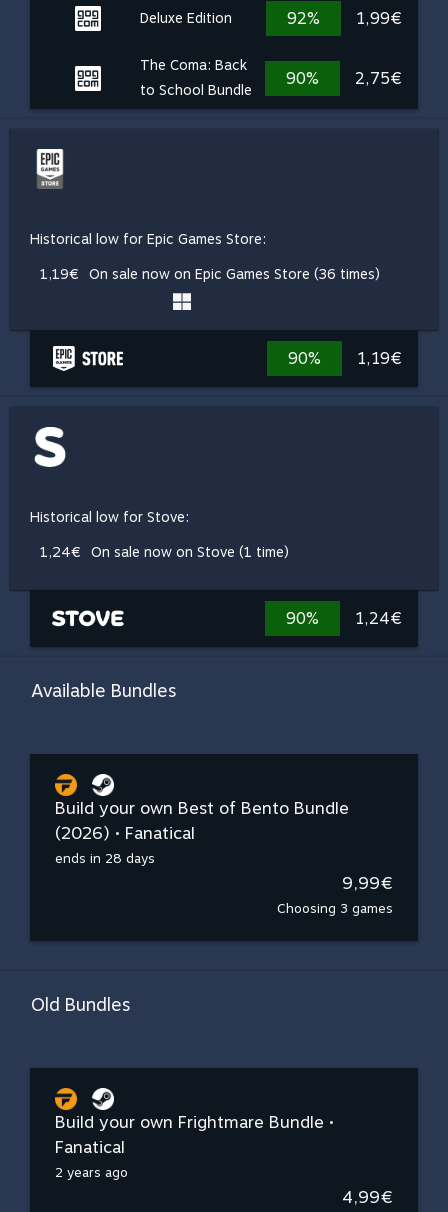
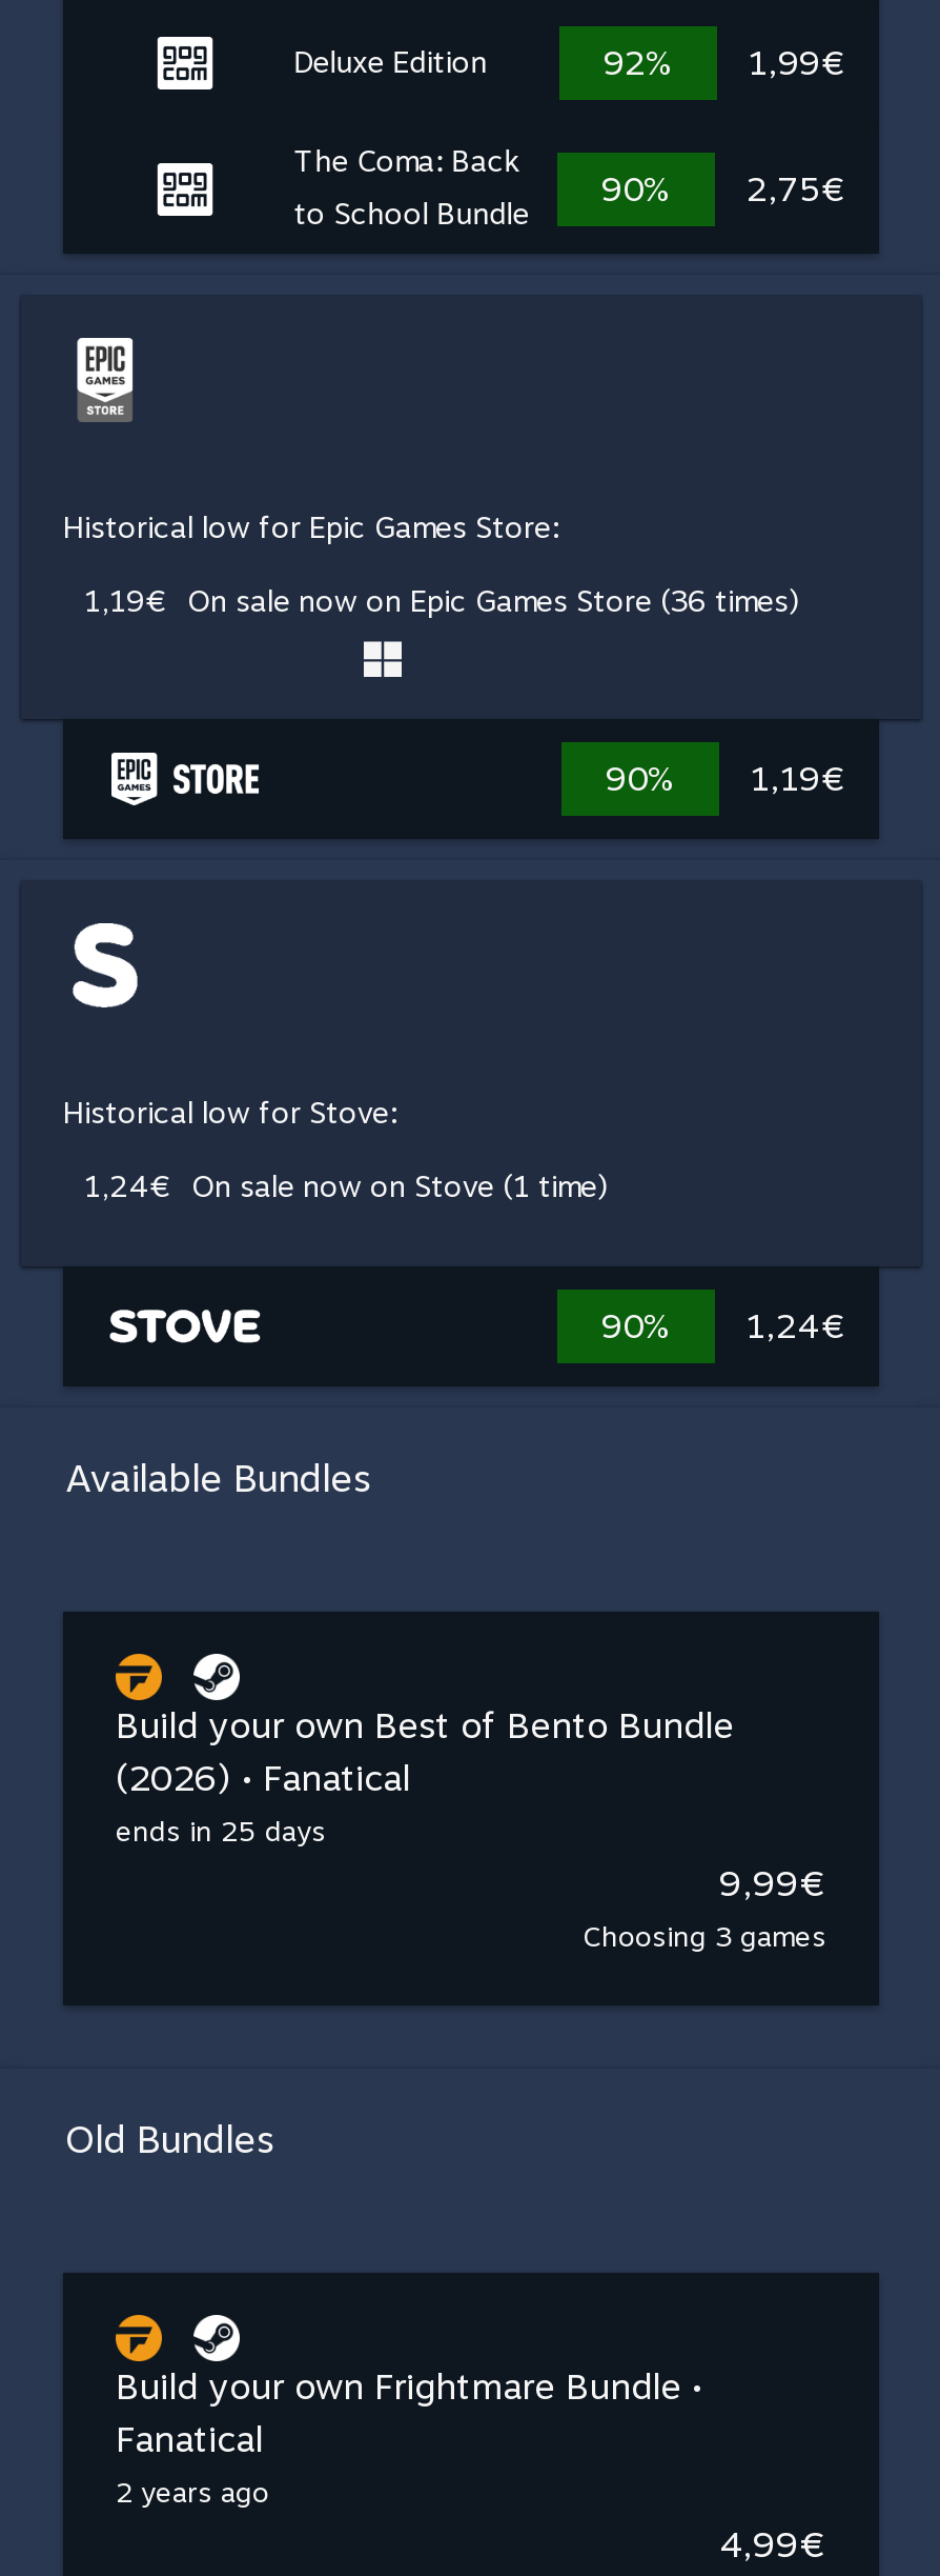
- ends in 28 days
+ ends in 25 days
